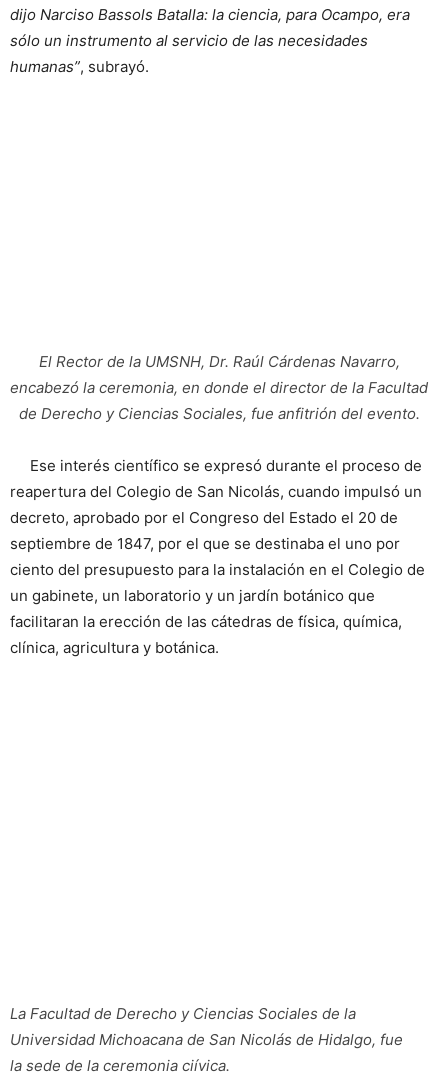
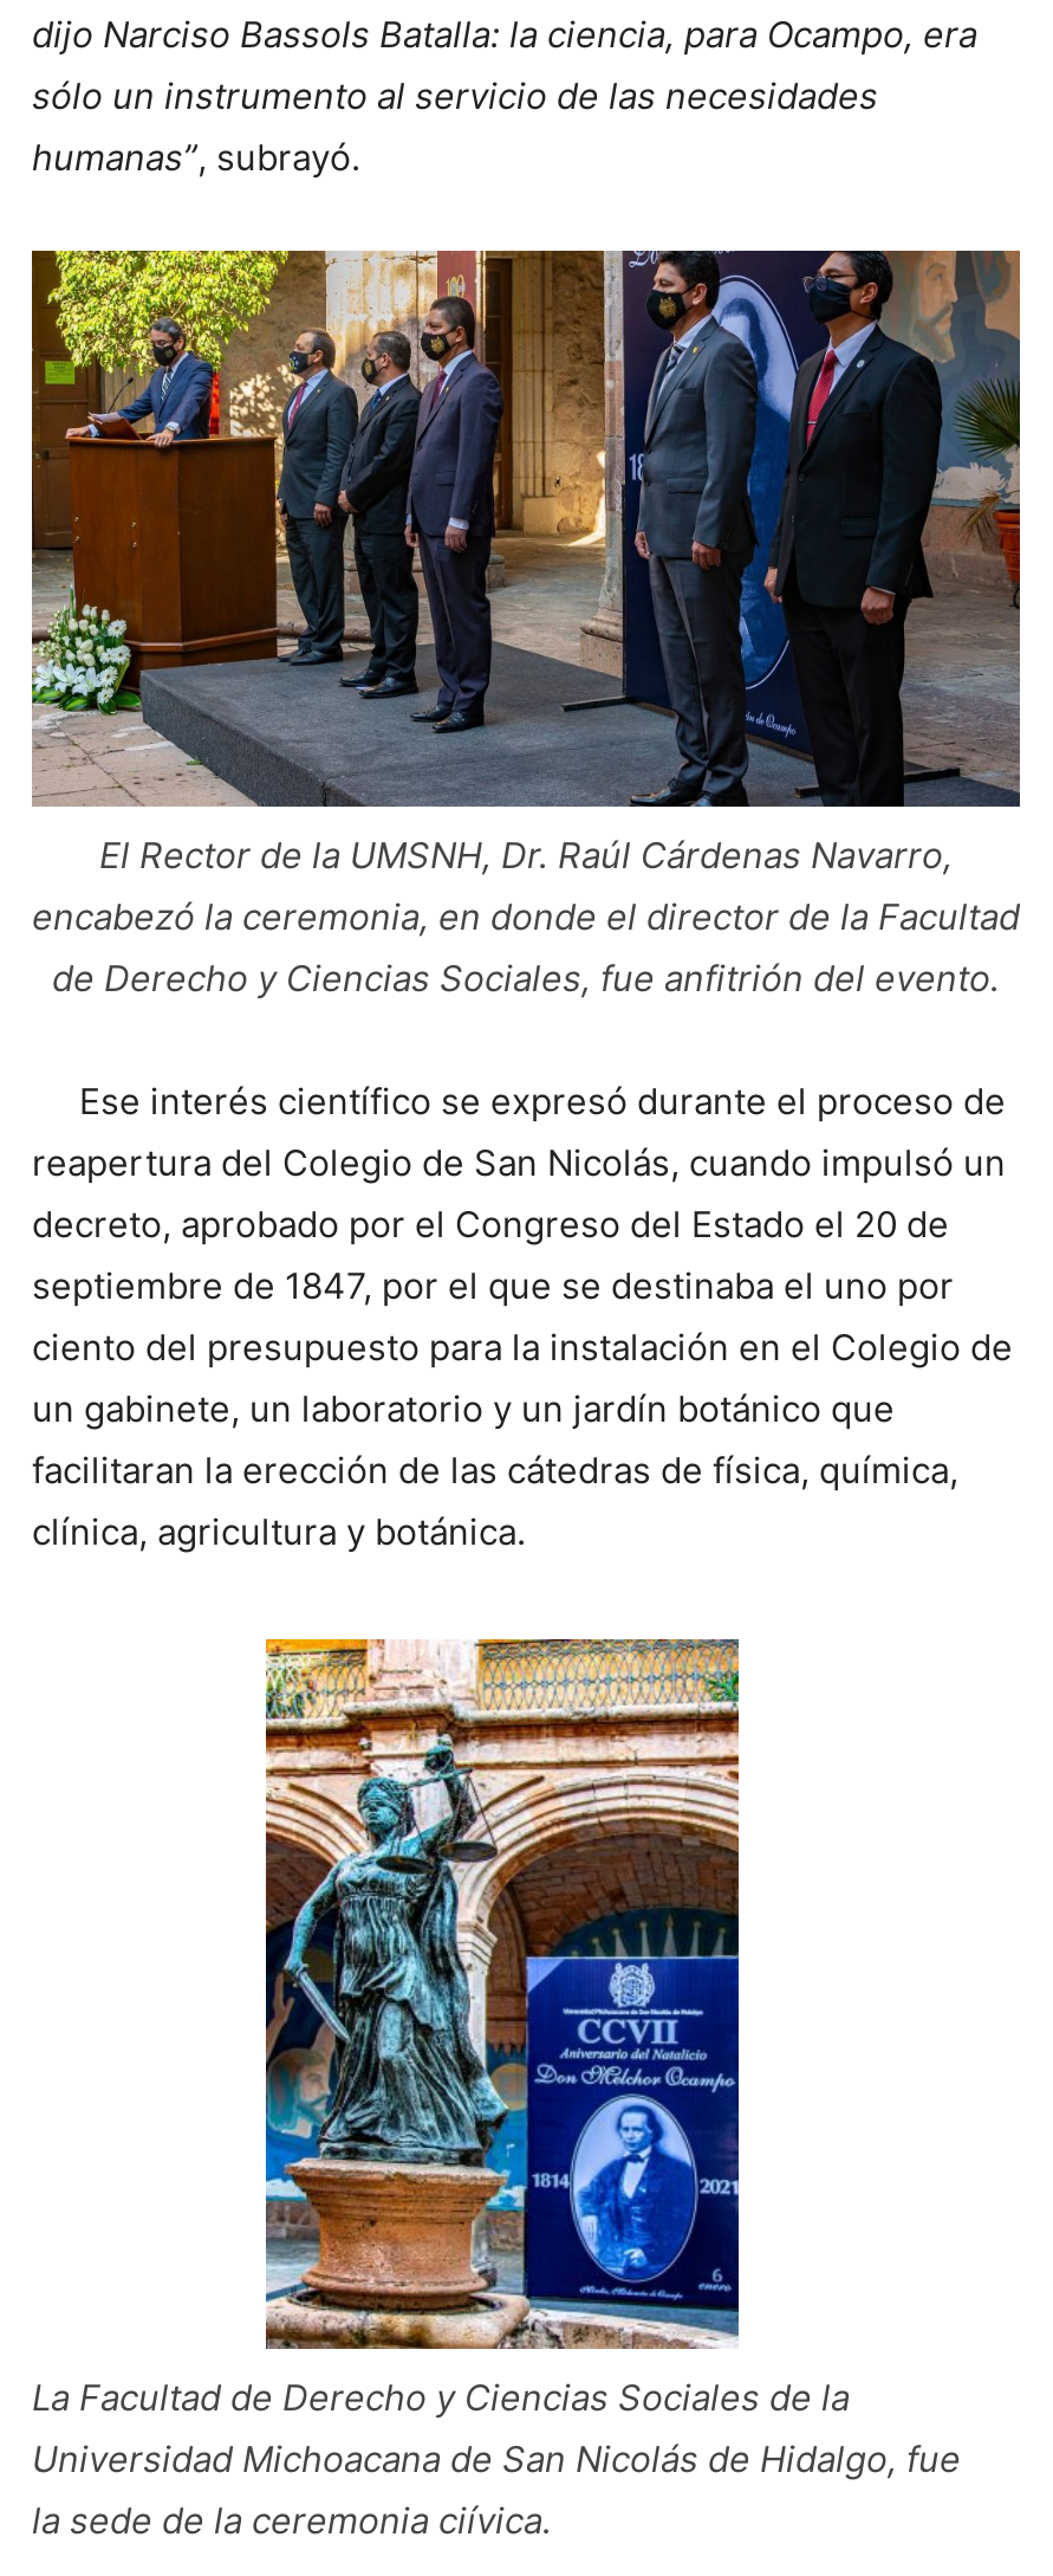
+ [image]

+ [image]
